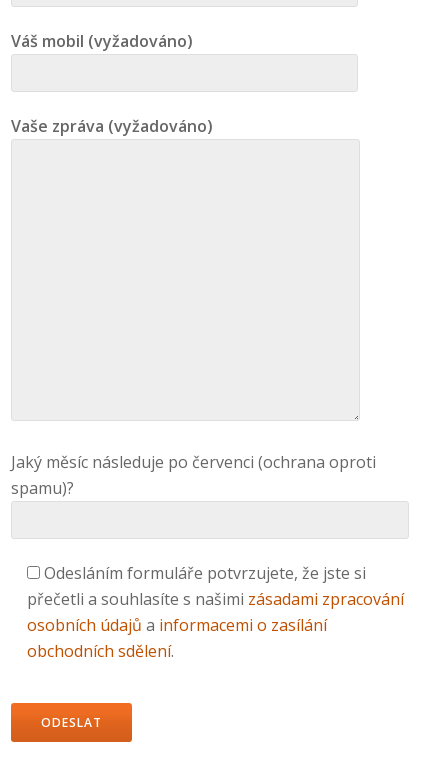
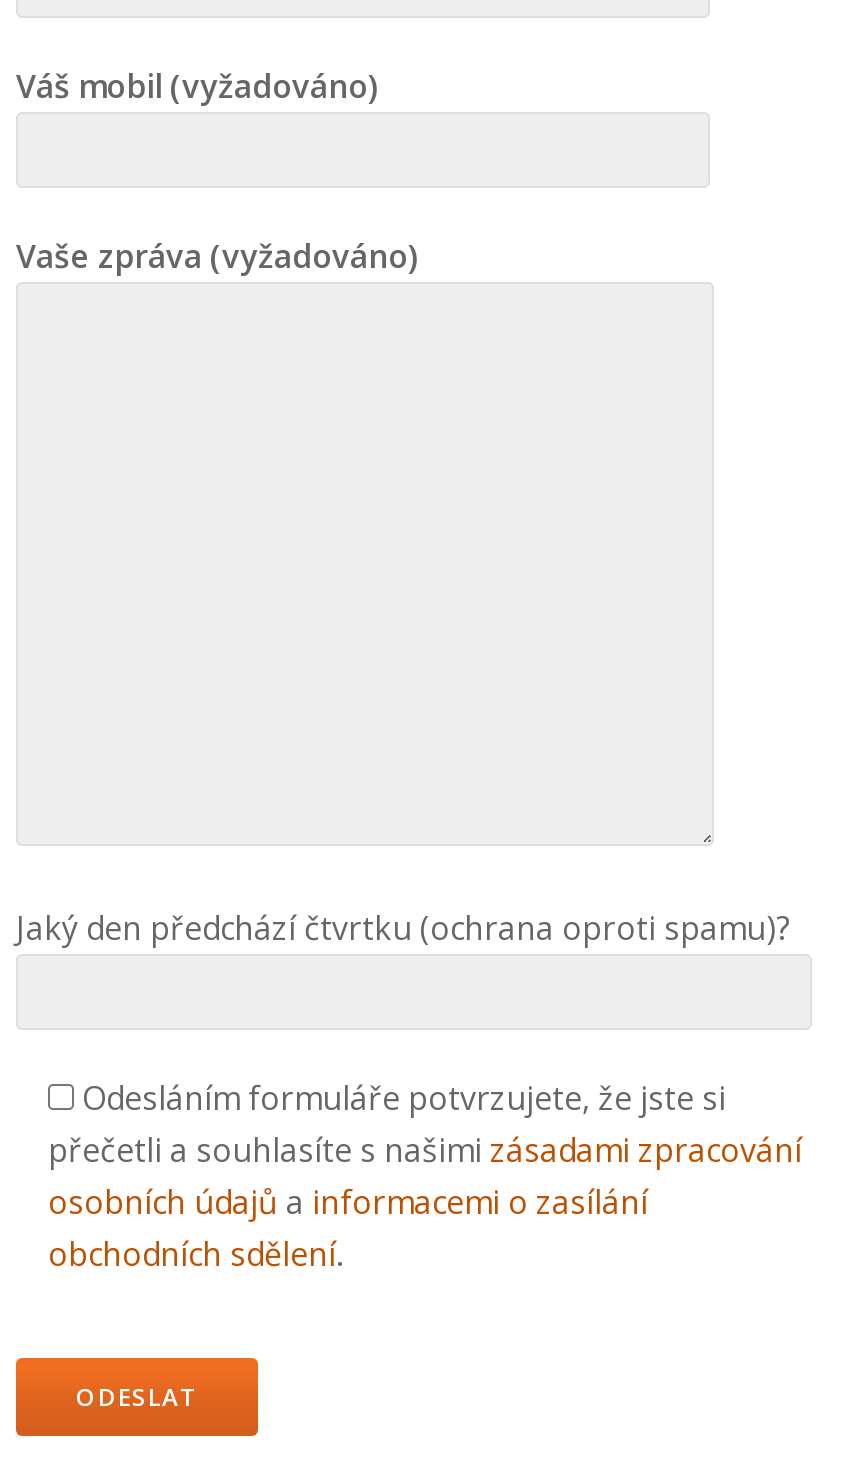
- Jaký měsíc následuje po červenci (ochrana oproti
- spamu)?
+ Jaký den předchází čtvrtku (ochrana oproti spamu)?
